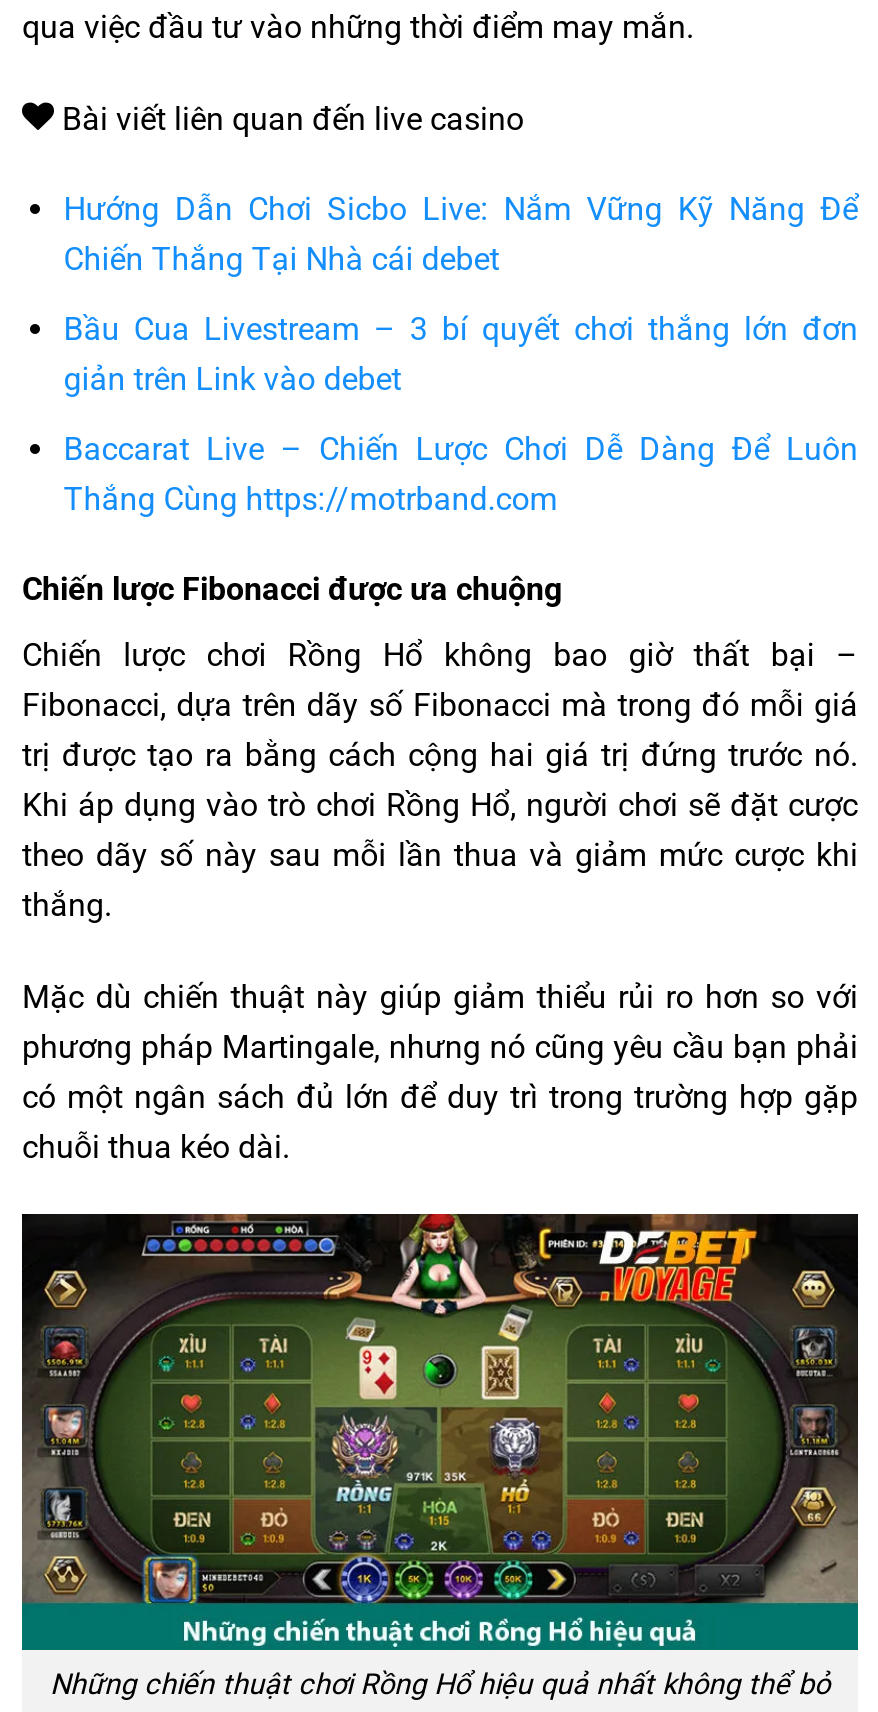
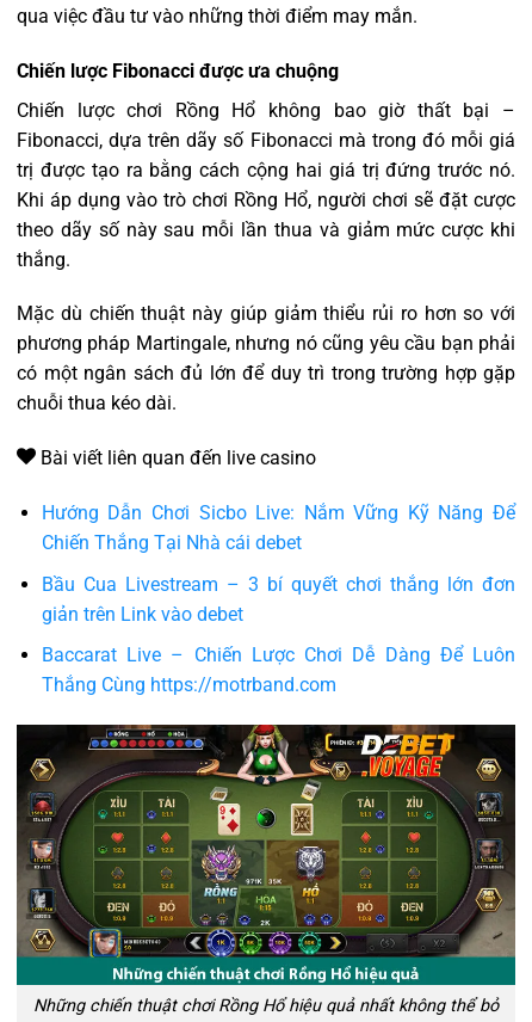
moved down: Bài viết liên quan đến live casino | Hướng Dẫn Chơi Sicbo Live: Nắm Vững Kỹ Năng Để | Chiến Thắng Tại Nhà cái debet | Bầu Cua Livestream – 3 bí quyết chơi thắng lớn đơn | giản trên Link vào debet | Baccarat Live – Chiến Lược Chơi Dễ Dàng Để Luôn | Thắng Cùng https://motrband.com

moved up: Chiến lược Fibonacci được ưa chuộng | Chiến lược chơi Rồng Hổ không bao giờ thất bại – | Fibonacci, dựa trên dãy số Fibonacci mà trong đó mỗi giá | ... | có một ngân sách đủ lớn để duy trì trong trường hợp gặp | chuỗi thua kéo dài.
